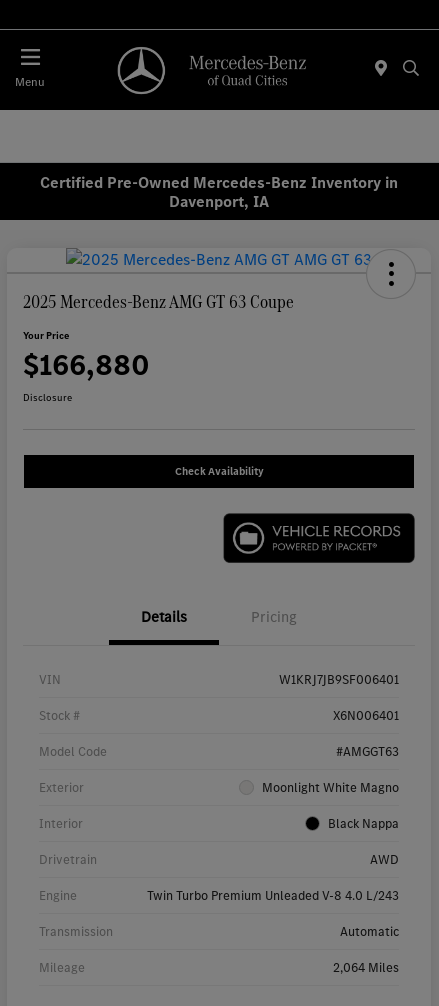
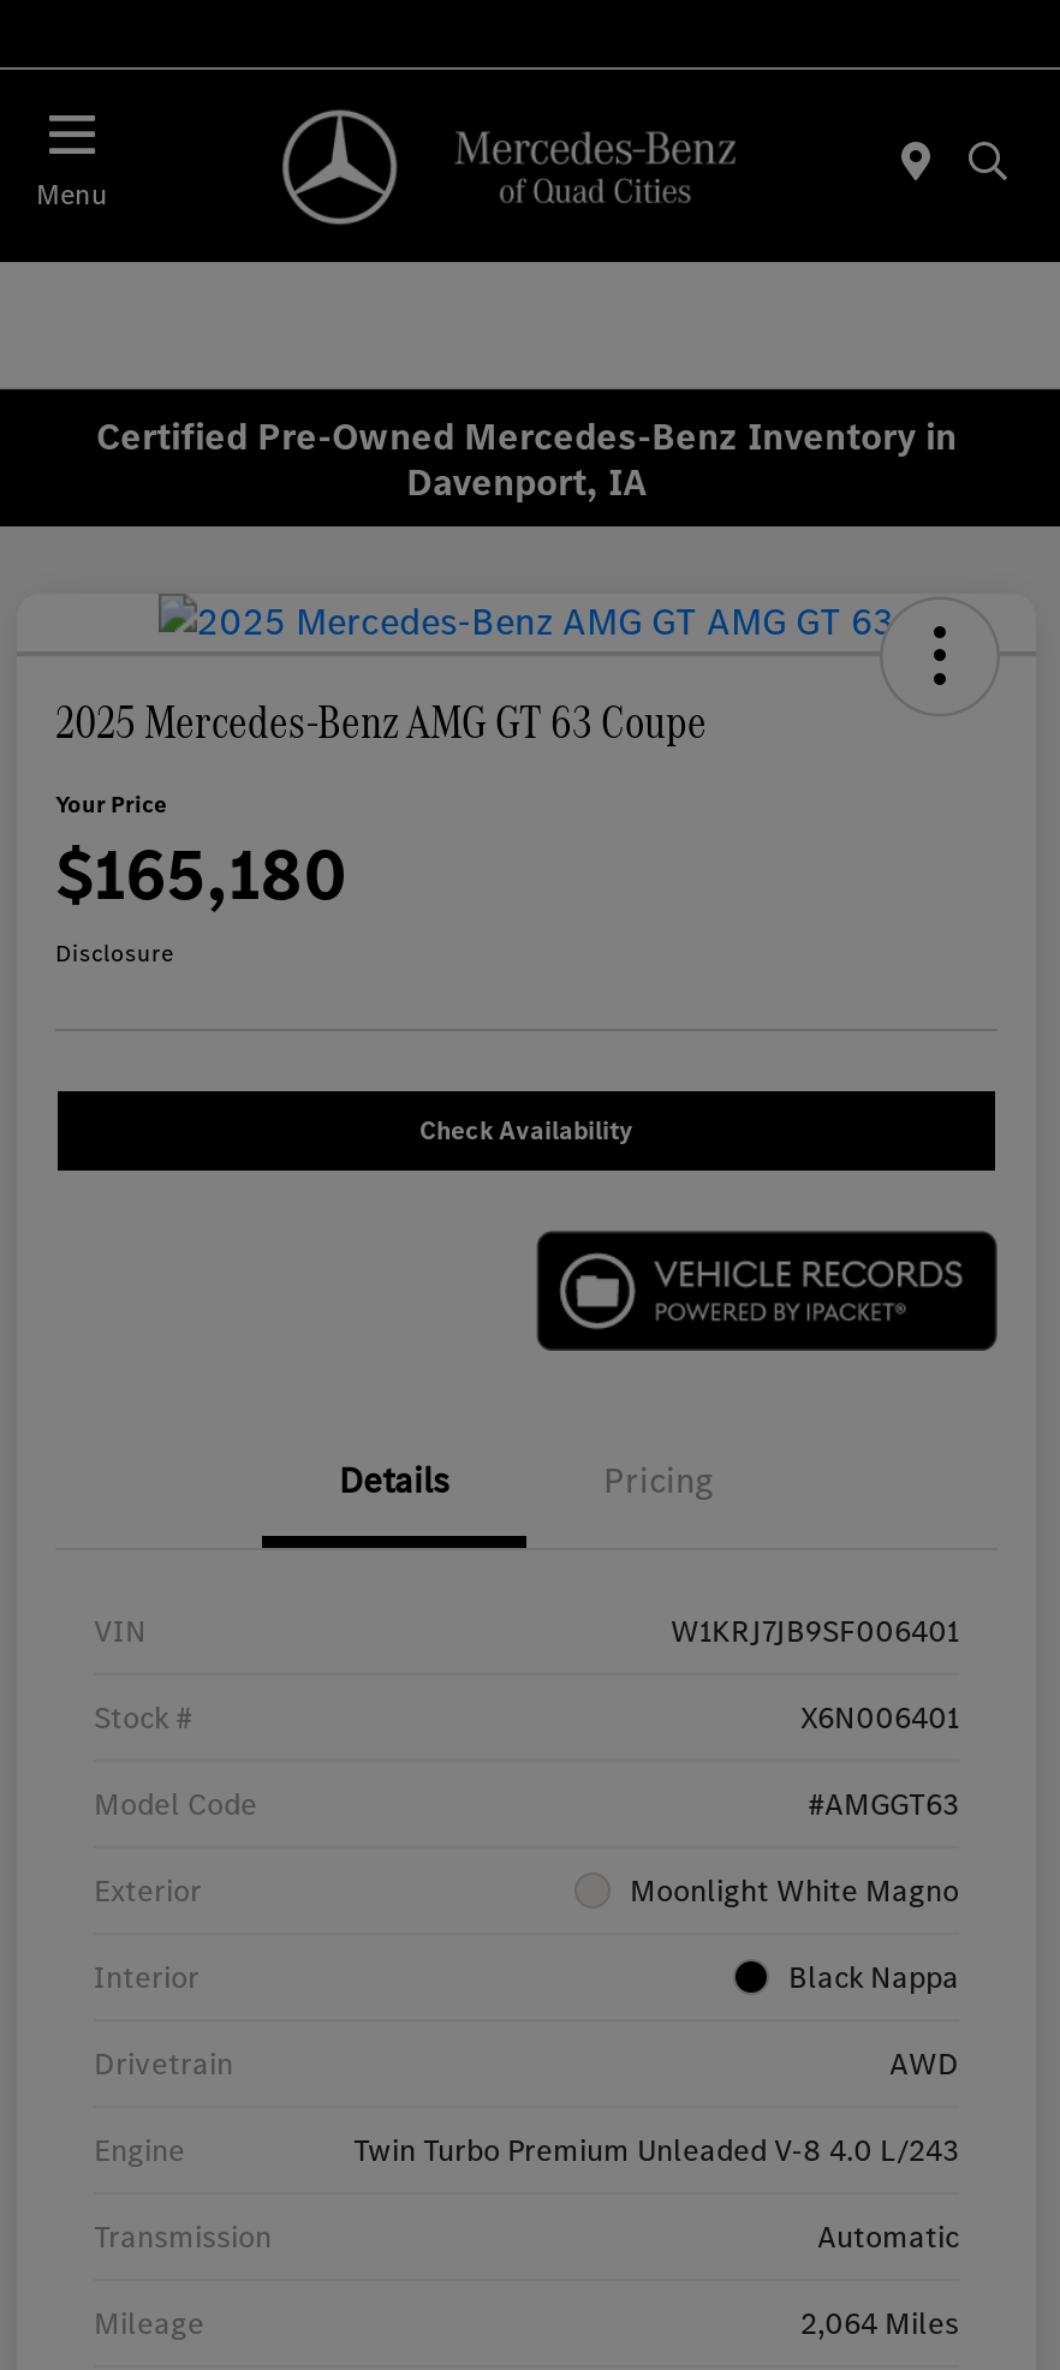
- $166,880
+ $165,180
